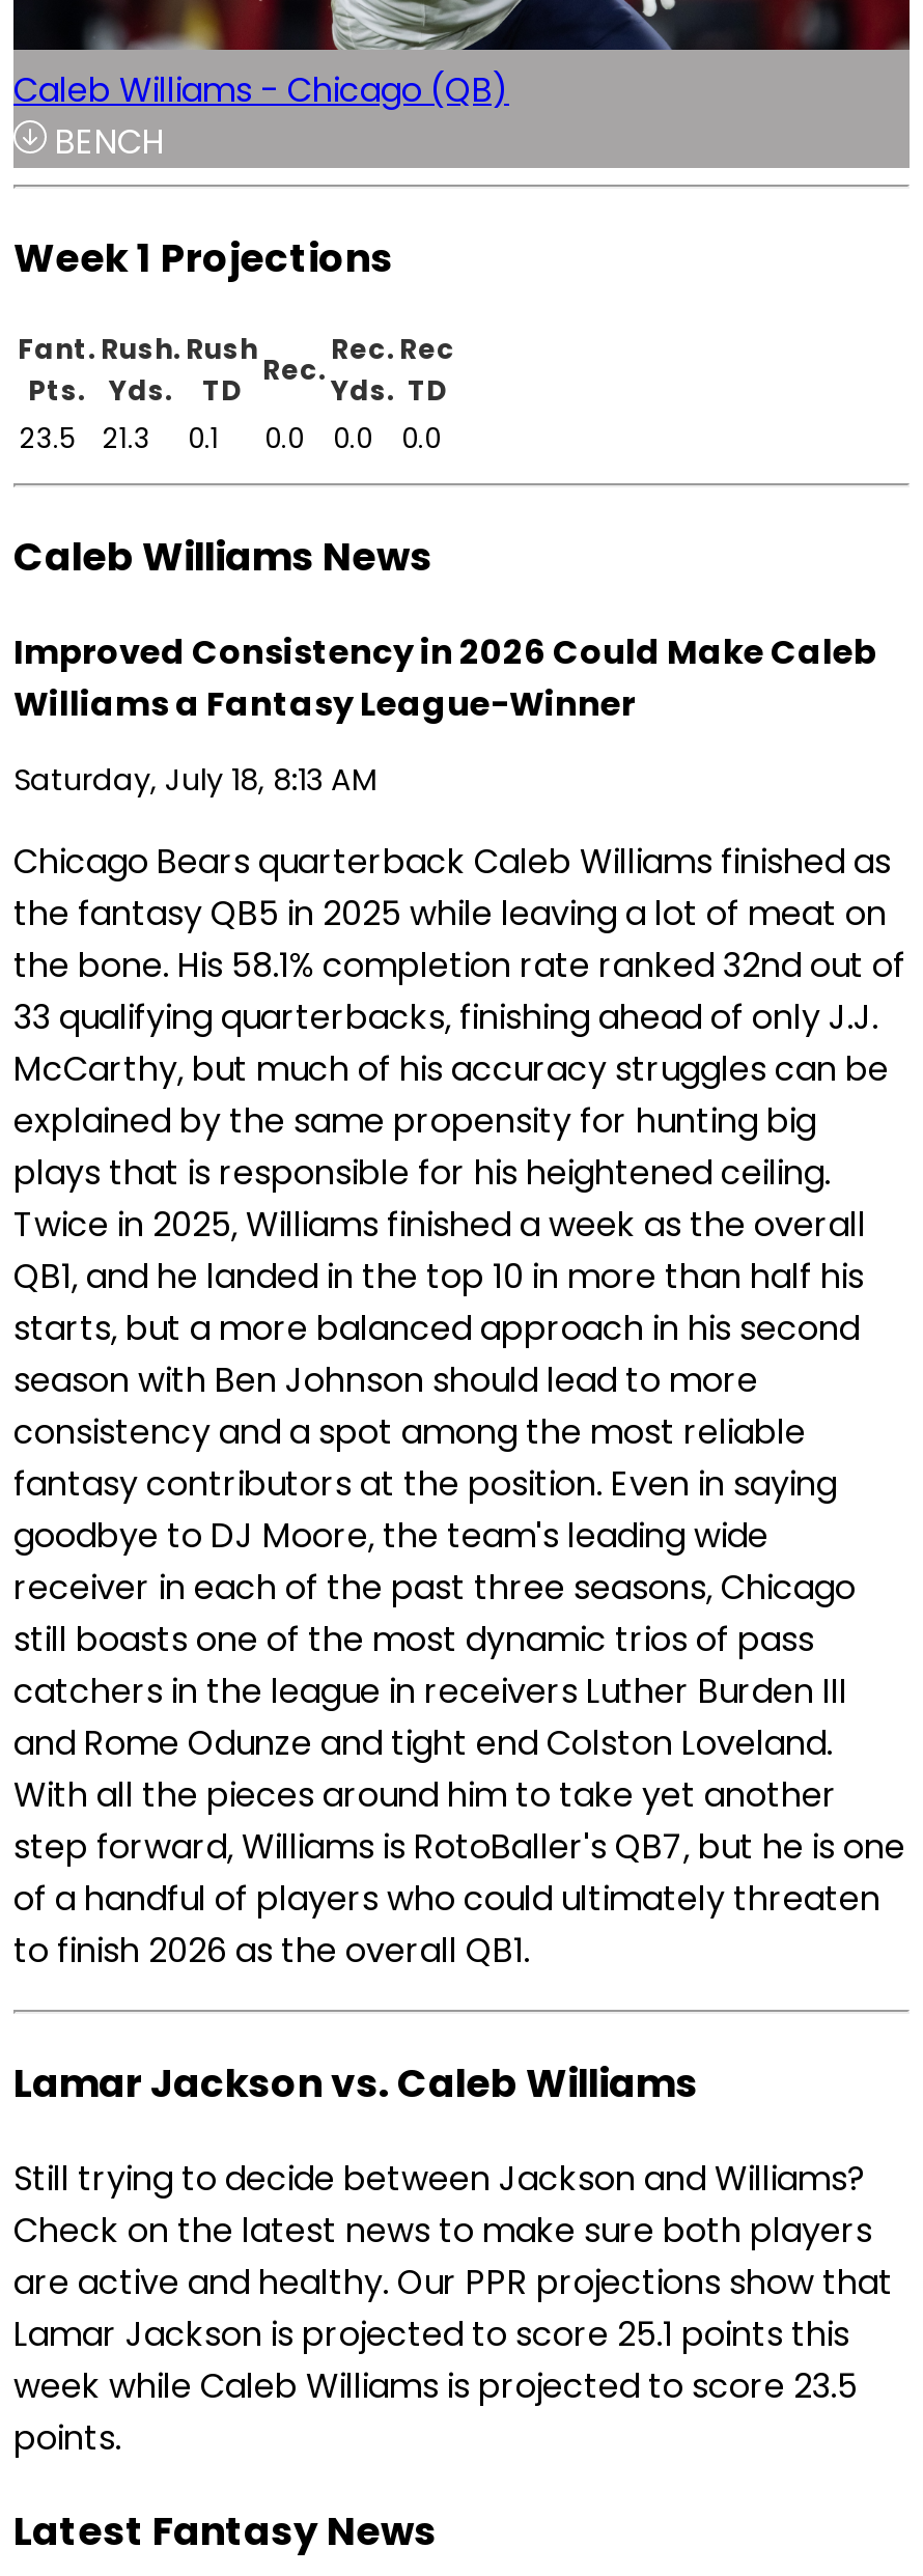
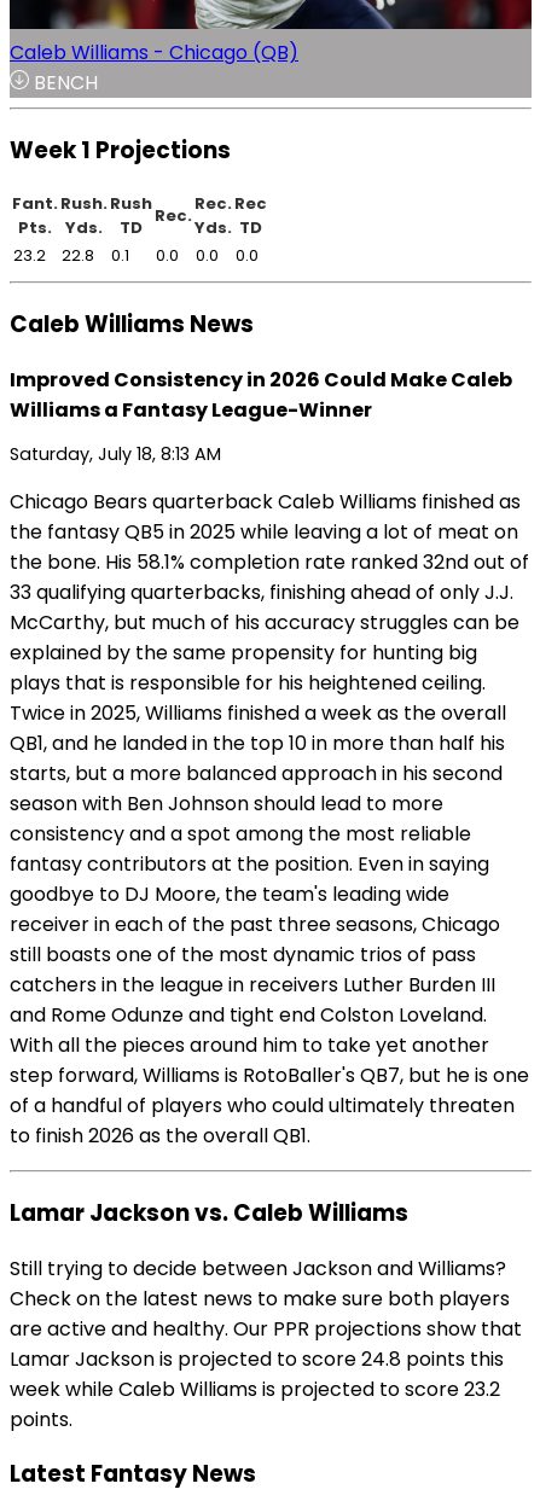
- 23.5
+ 23.2

- 21.3
+ 22.8

- Lamar Jackson is projected to score 25.1 points this
+ Lamar Jackson is projected to score 24.8 points this

- week while Caleb Williams is projected to score 23.5
+ week while Caleb Williams is projected to score 23.2
